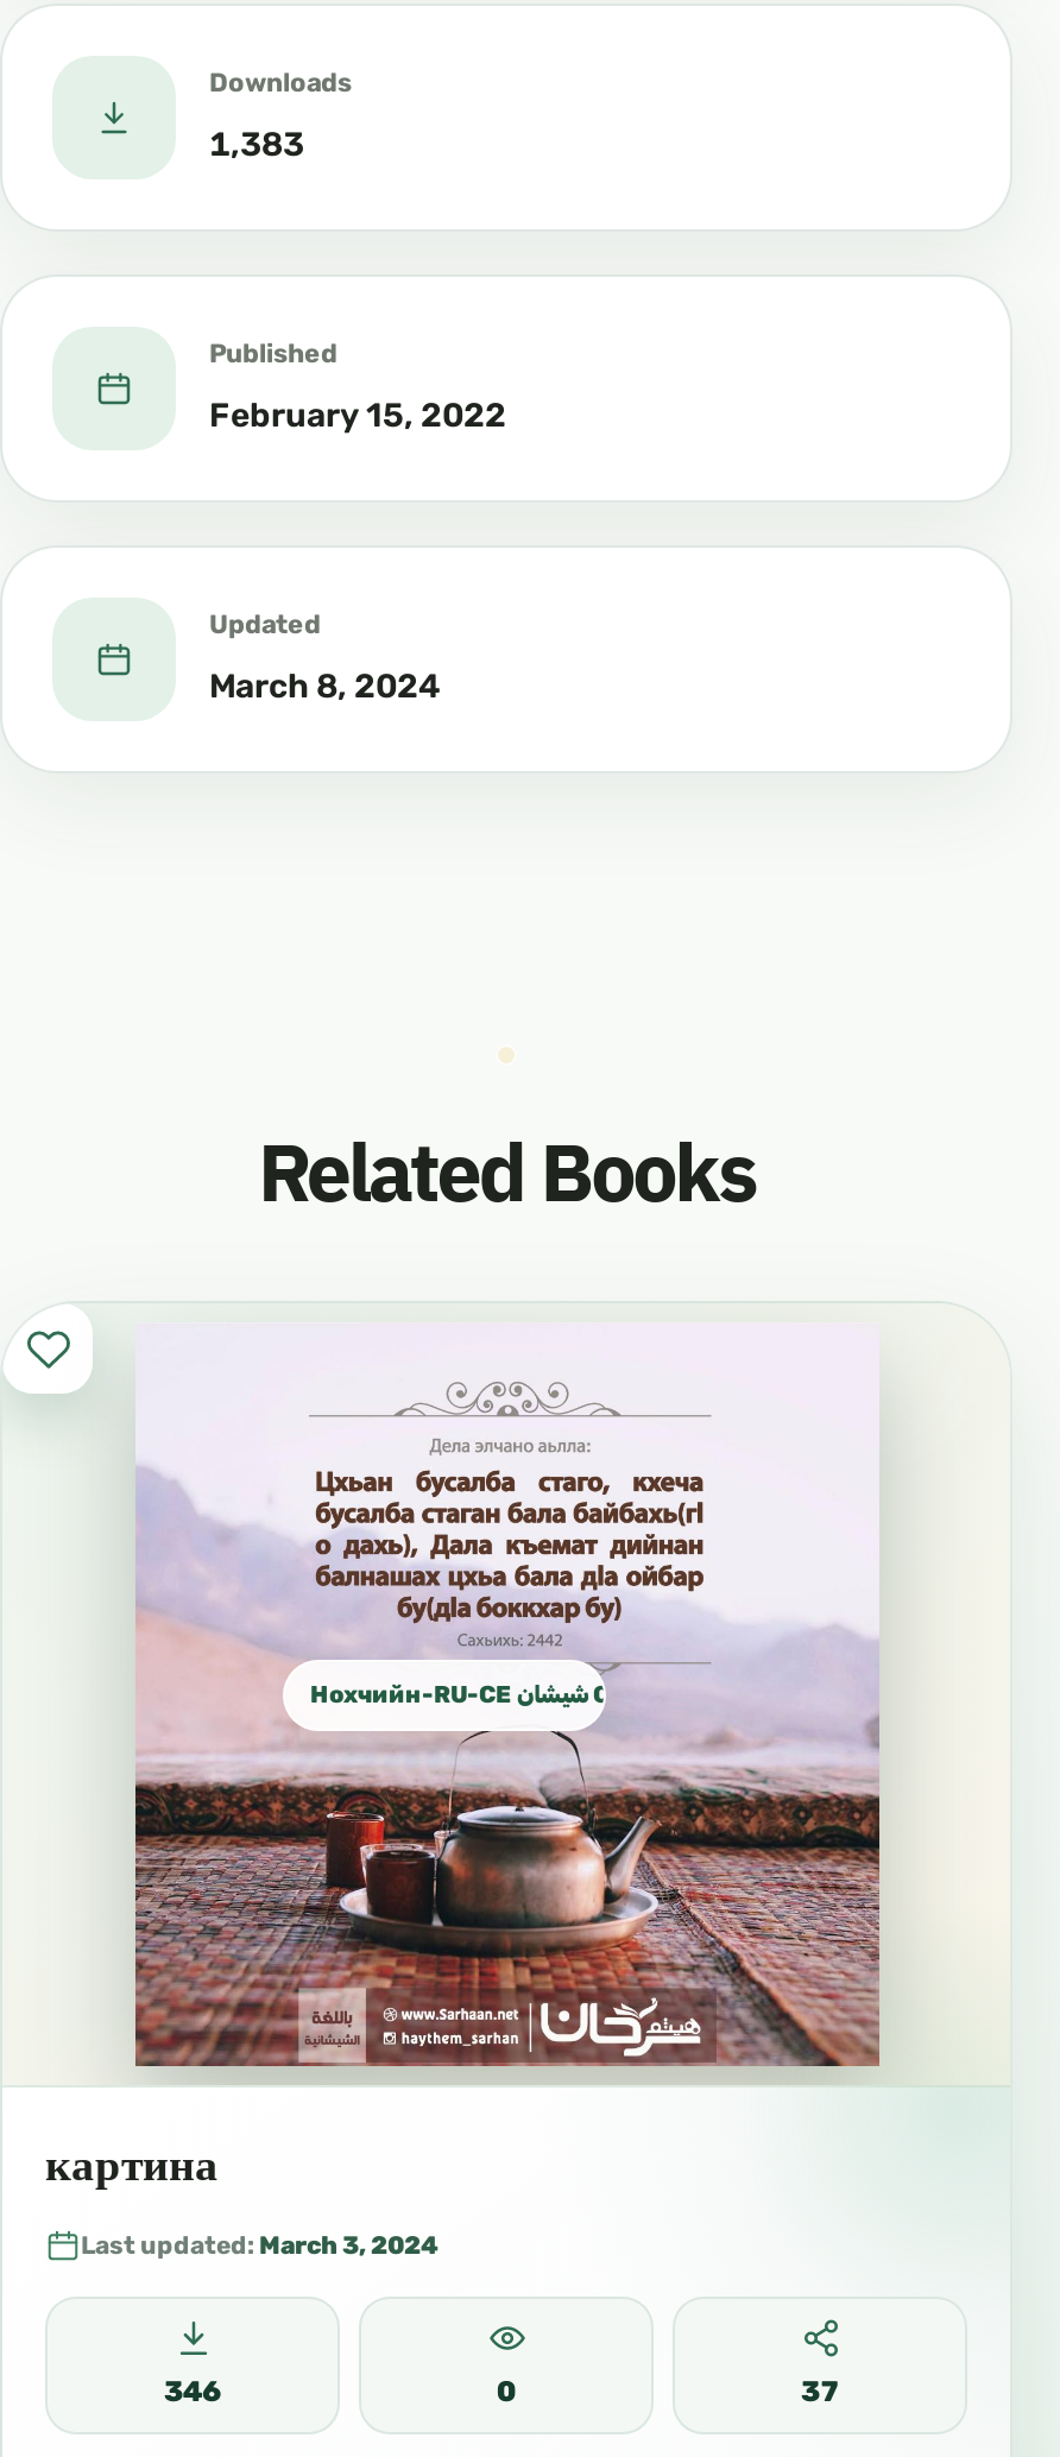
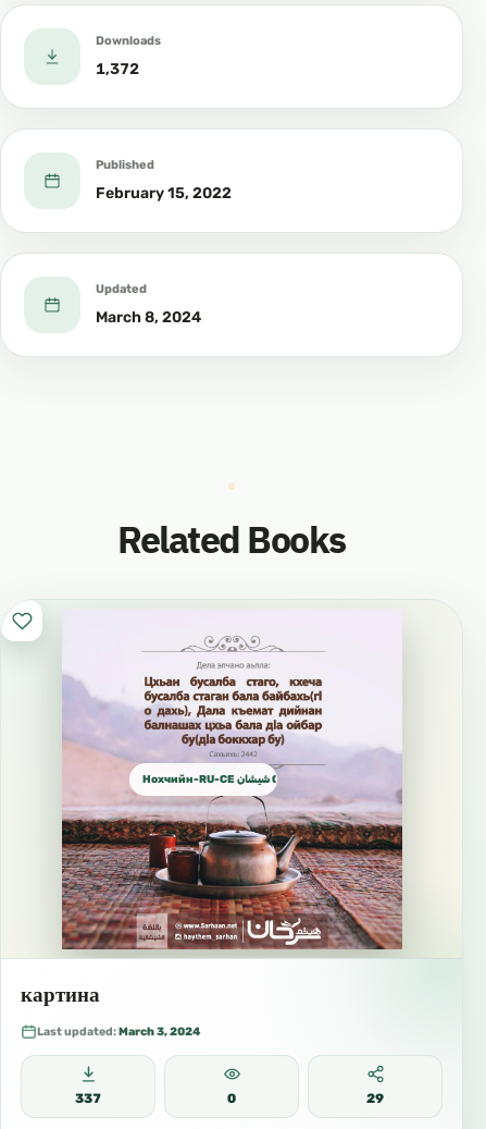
- 1,383
+ 1,372

- 346
+ 337

- 37
+ 29
